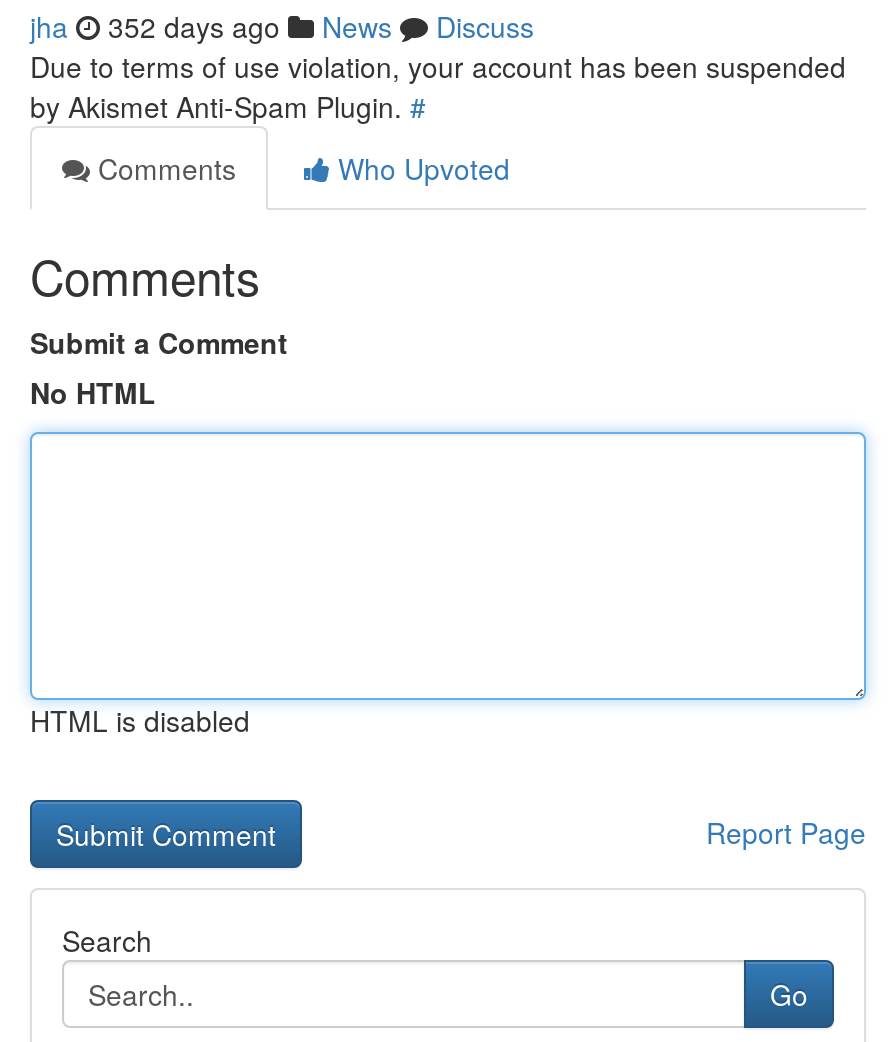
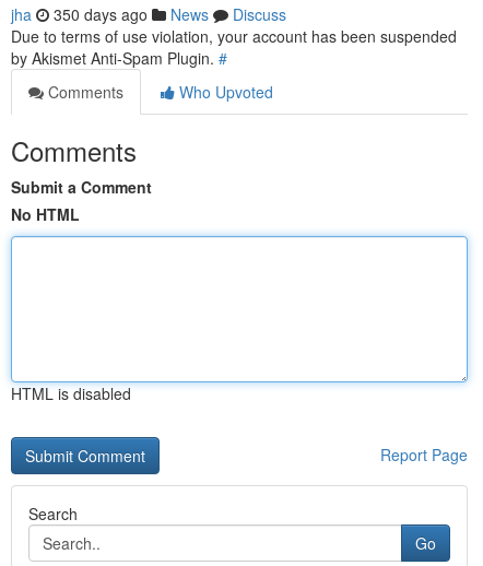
- jha 352 days ago News Discuss
+ jha 350 days ago News Discuss
